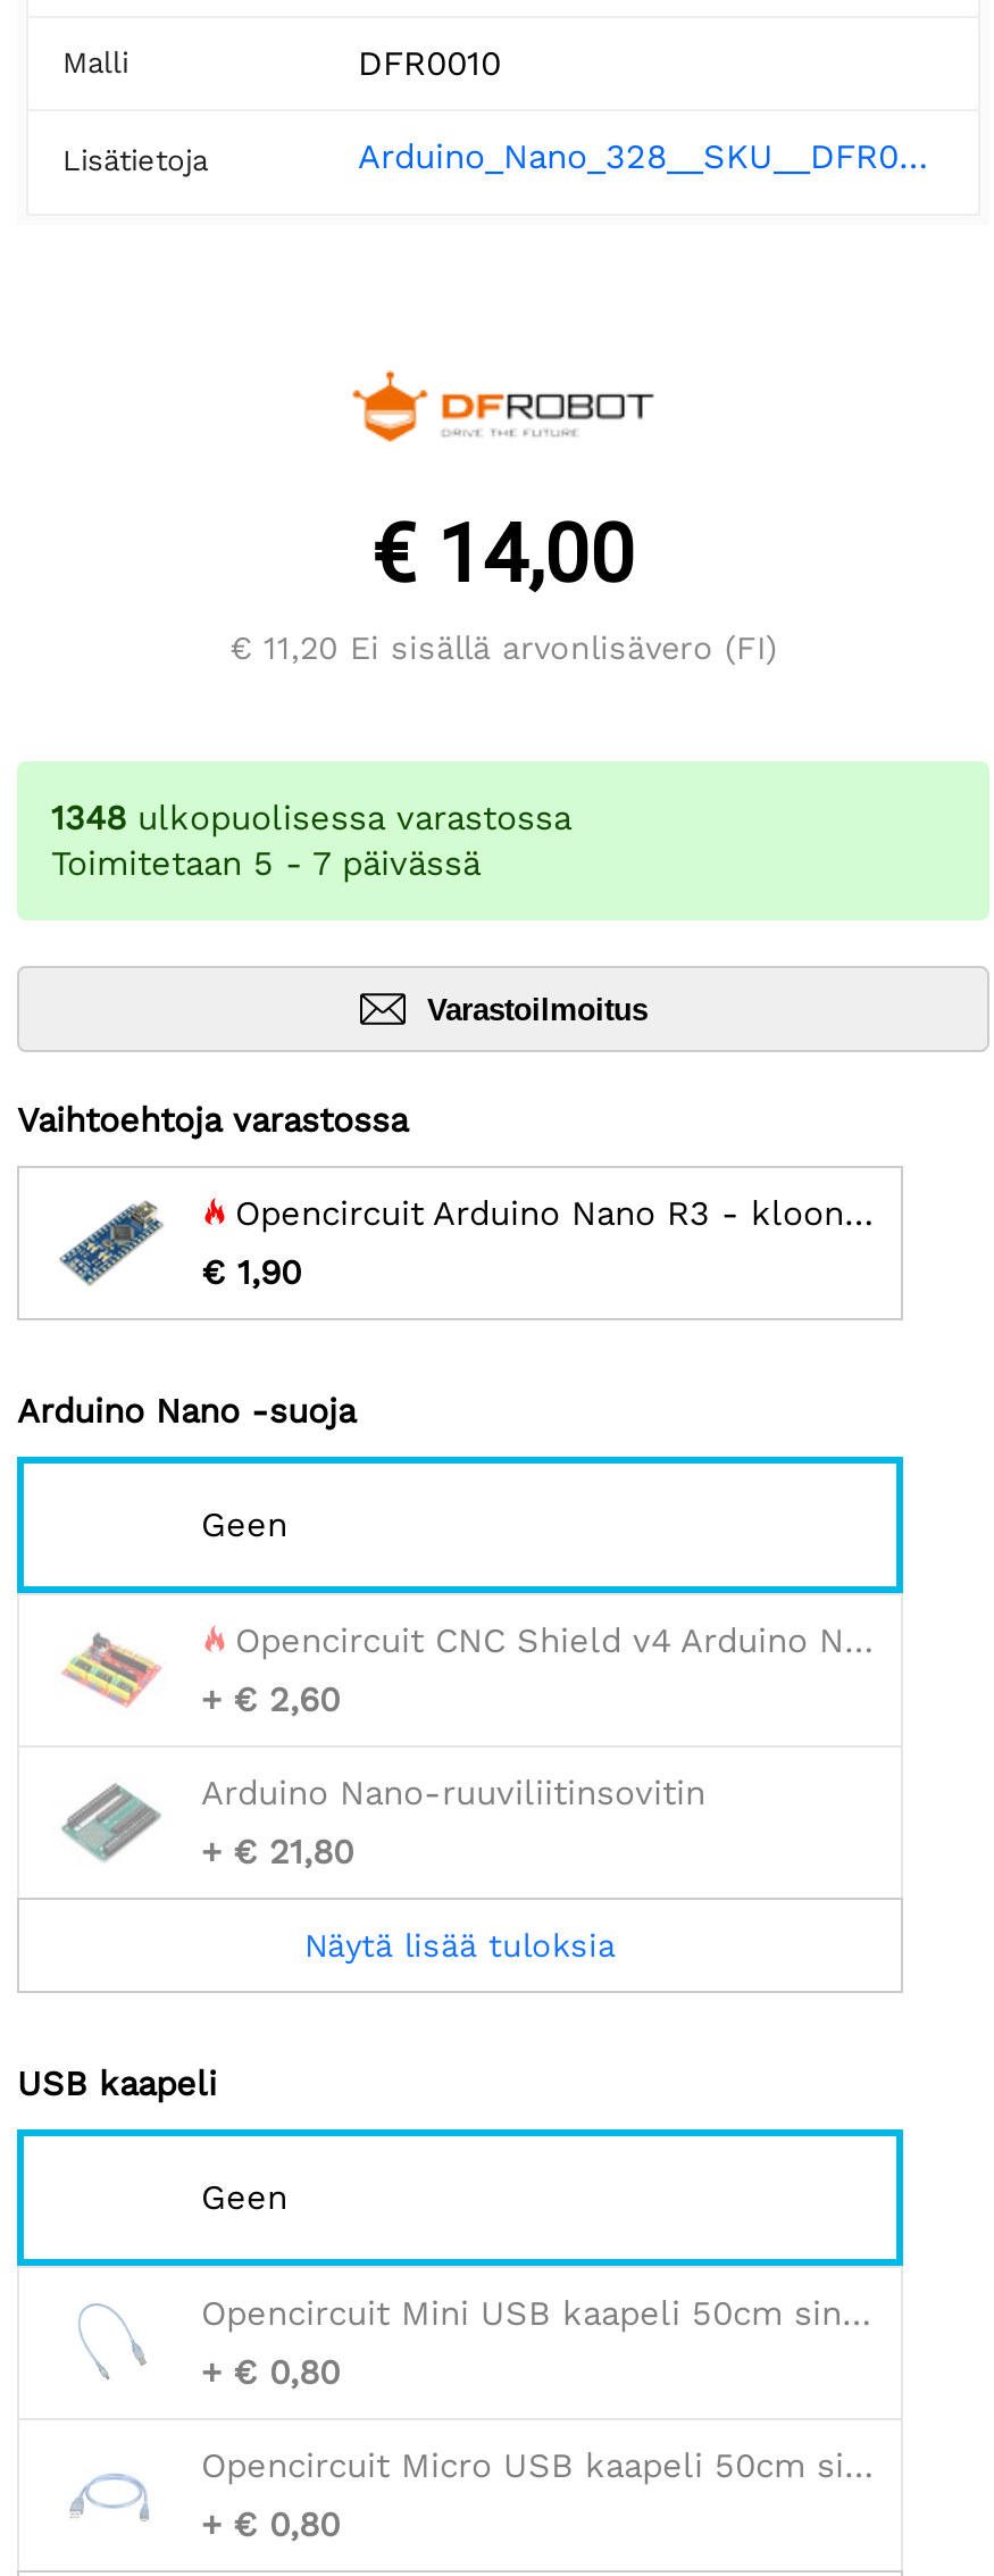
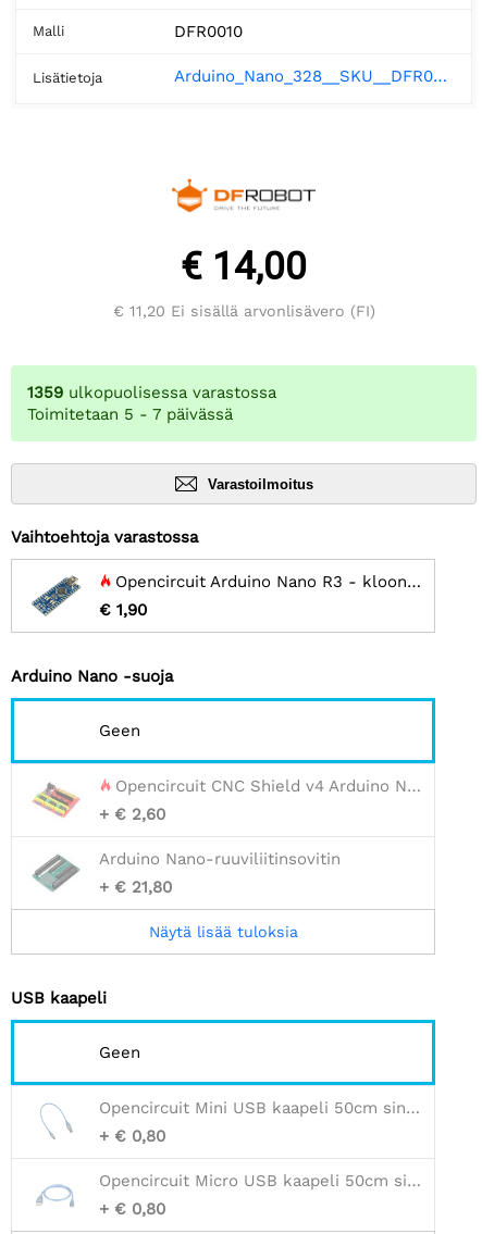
- 1348 ulkopuolisessa varastossa
+ 1359 ulkopuolisessa varastossa
